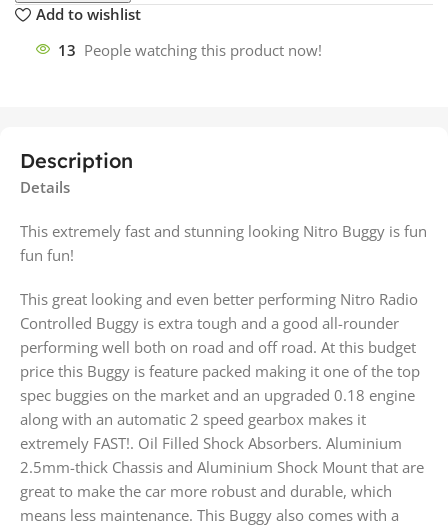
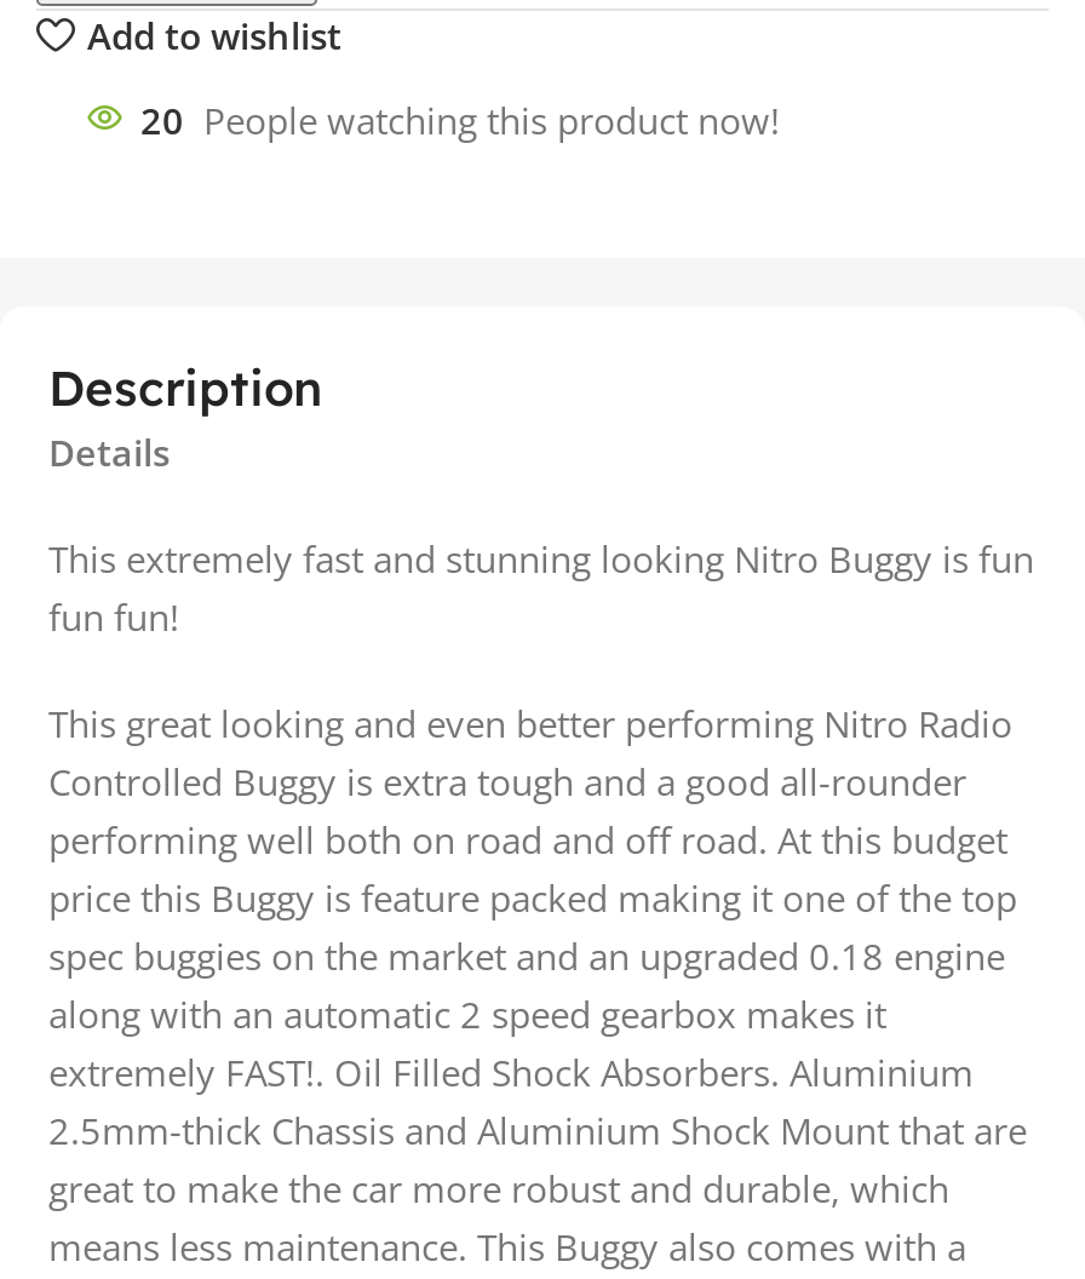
- 13 People watching this product now!
+ 20 People watching this product now!
